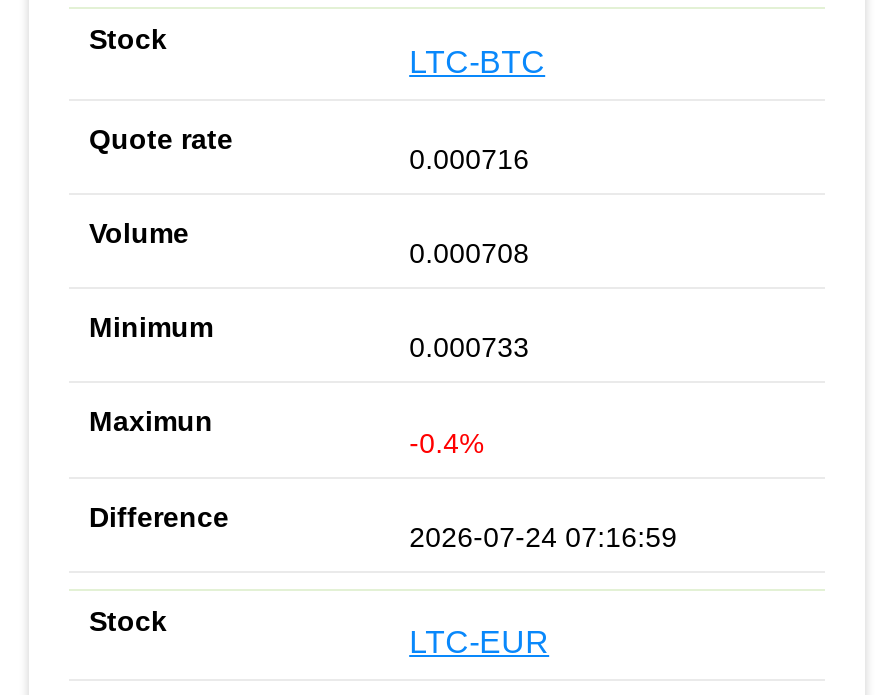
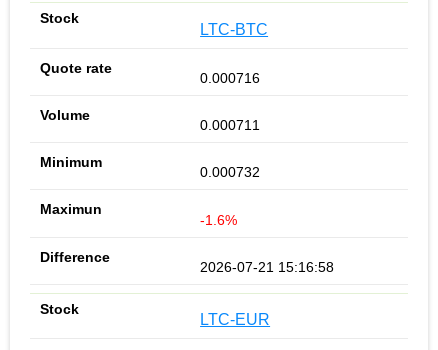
- 0.000708
+ 0.000711

- 0.000733
+ 0.000732

- -0.4%
+ -1.6%

- 2026-07-24 07:16:59
+ 2026-07-21 15:16:58
